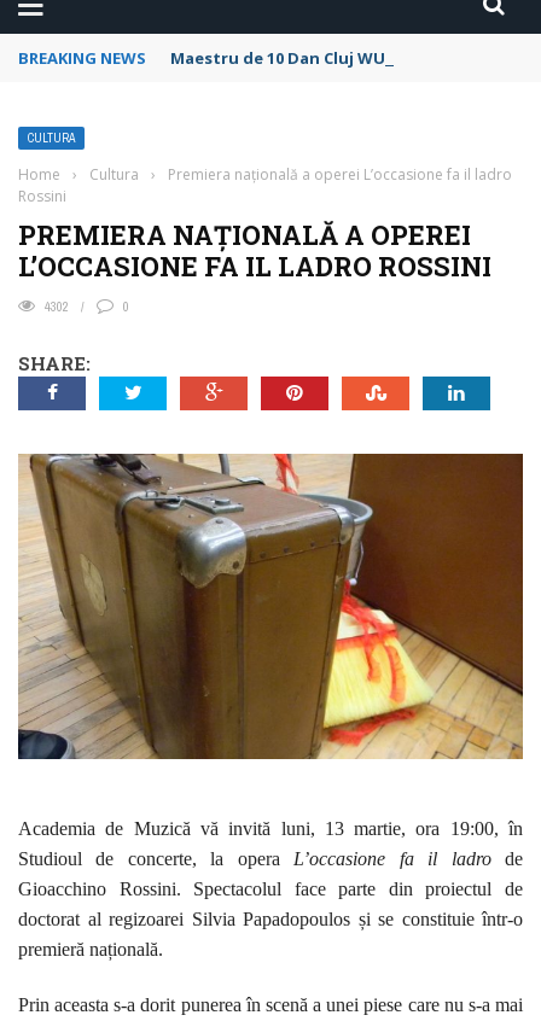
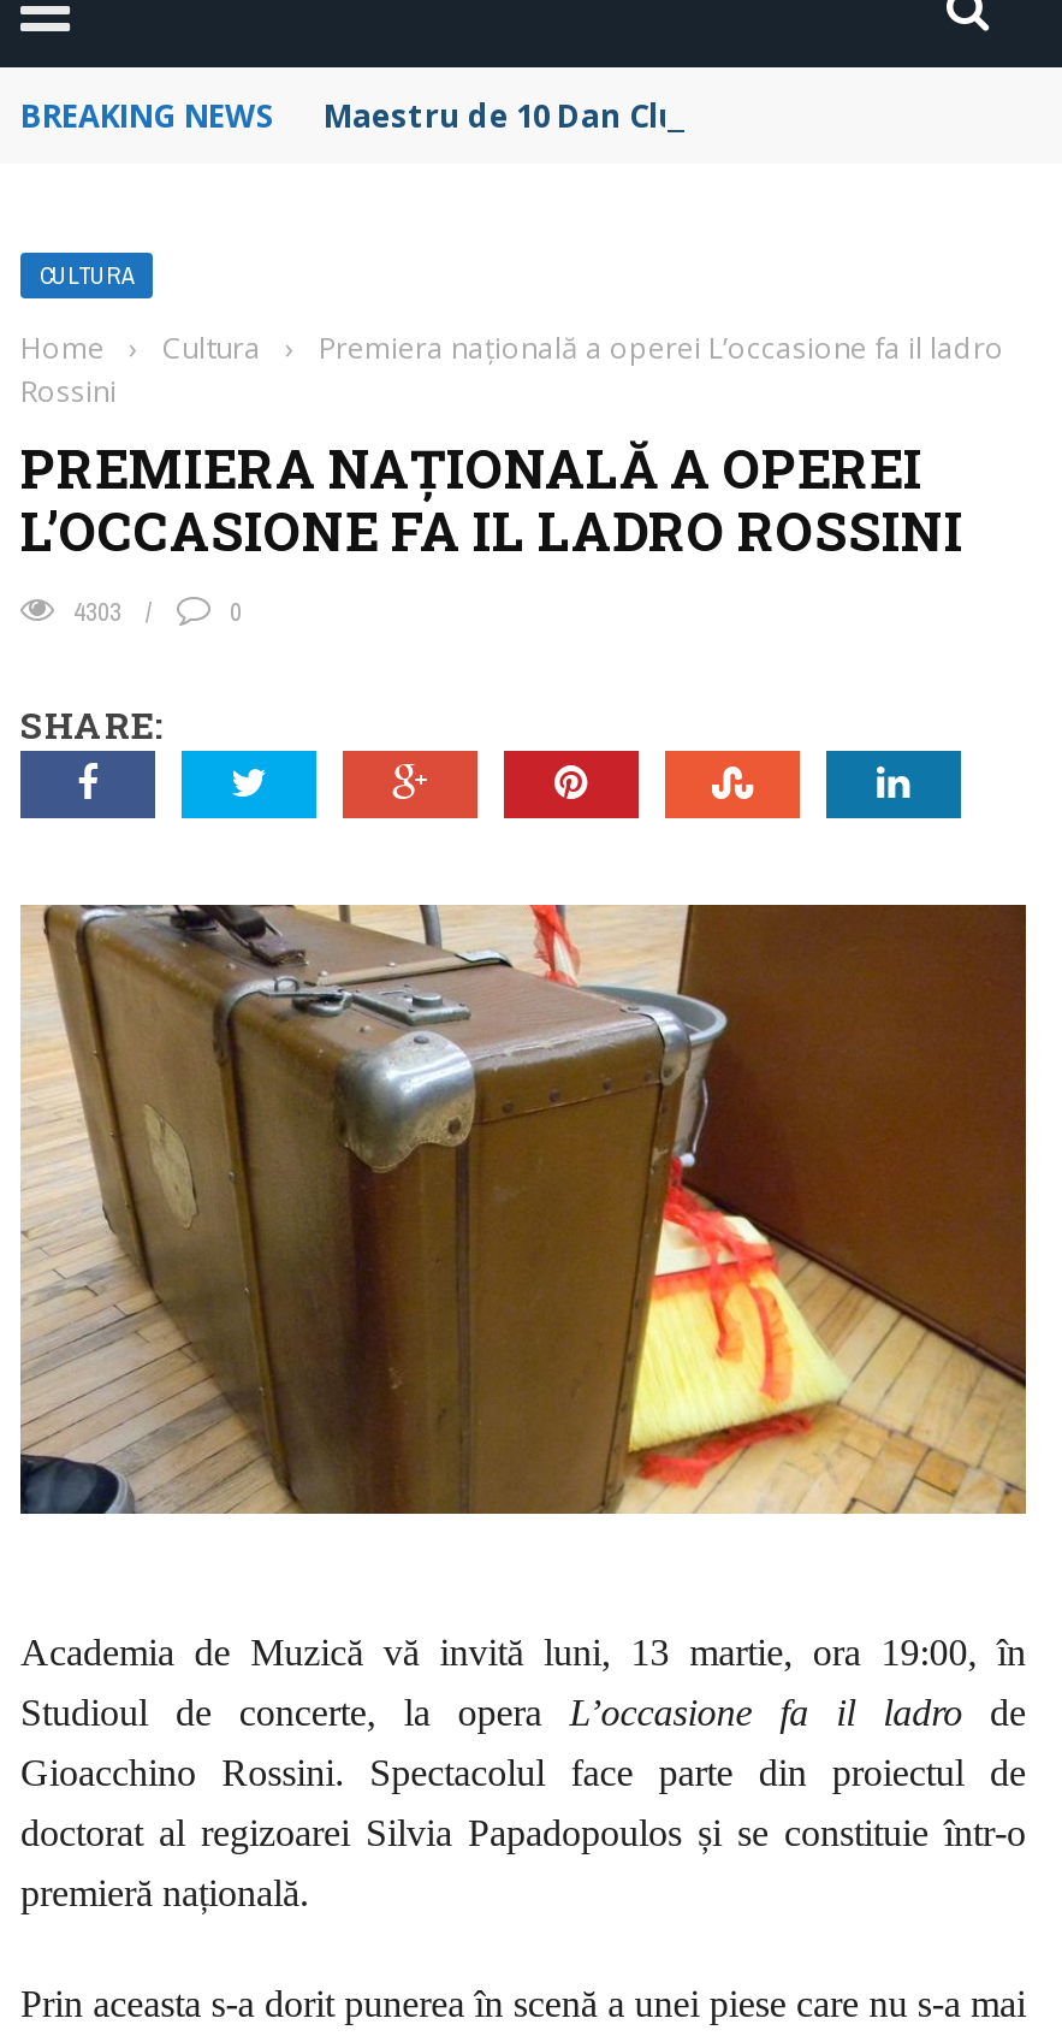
- 4302
+ 4303
